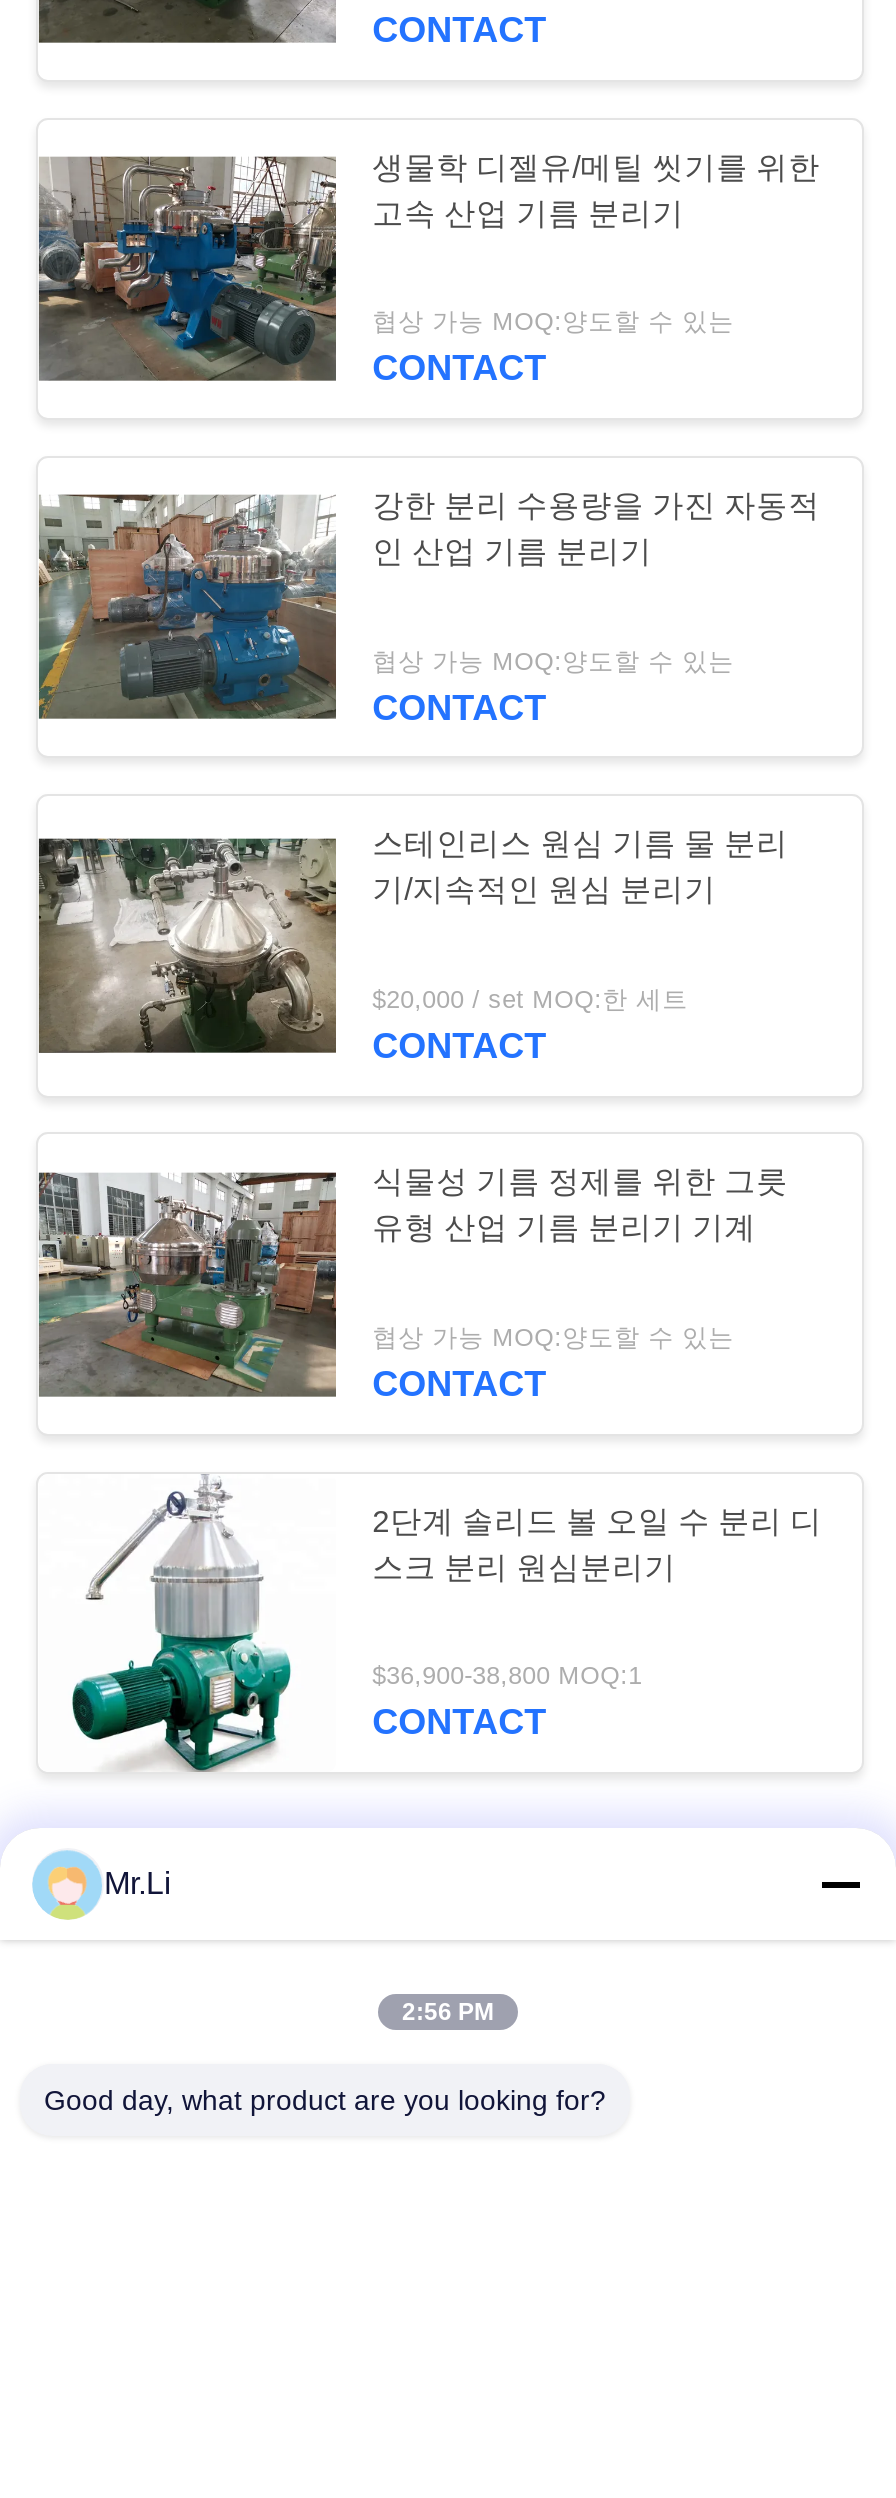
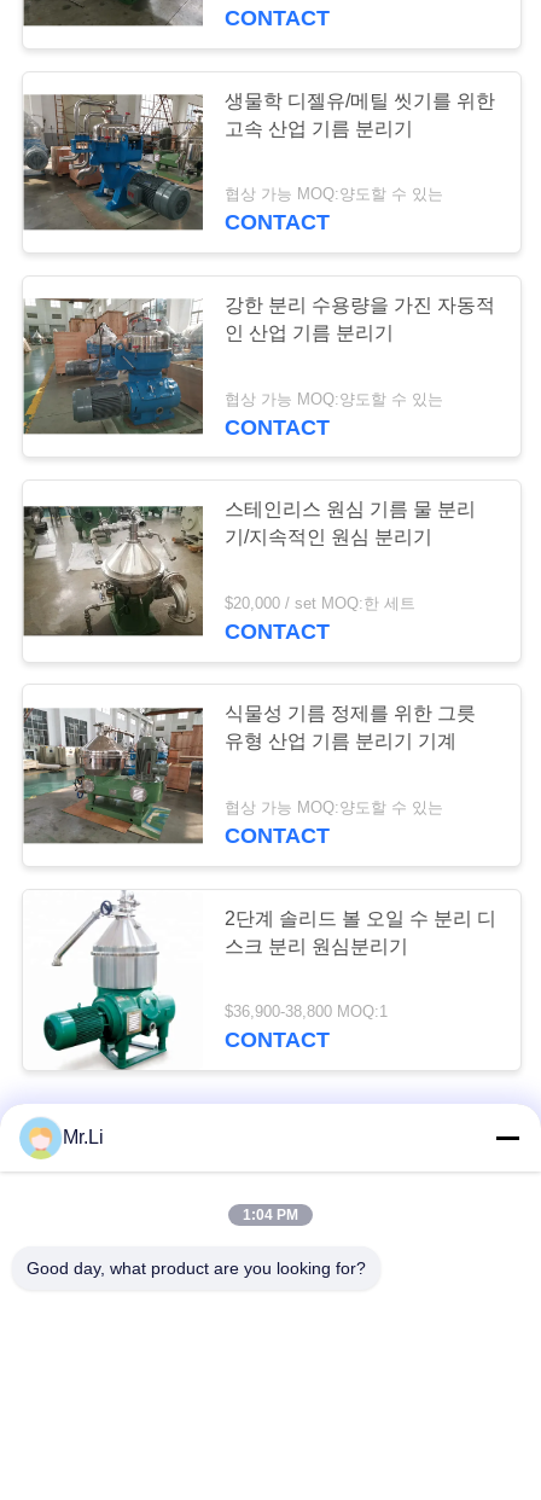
- 2:56 PM
+ 1:04 PM
